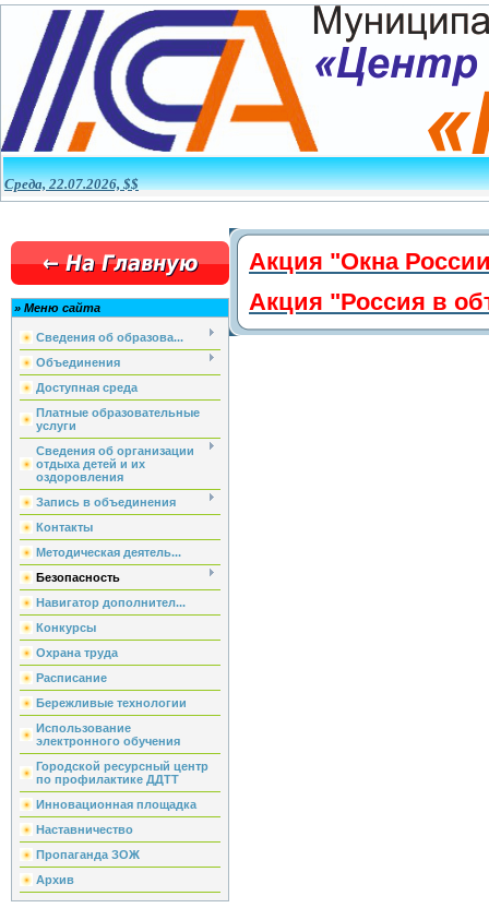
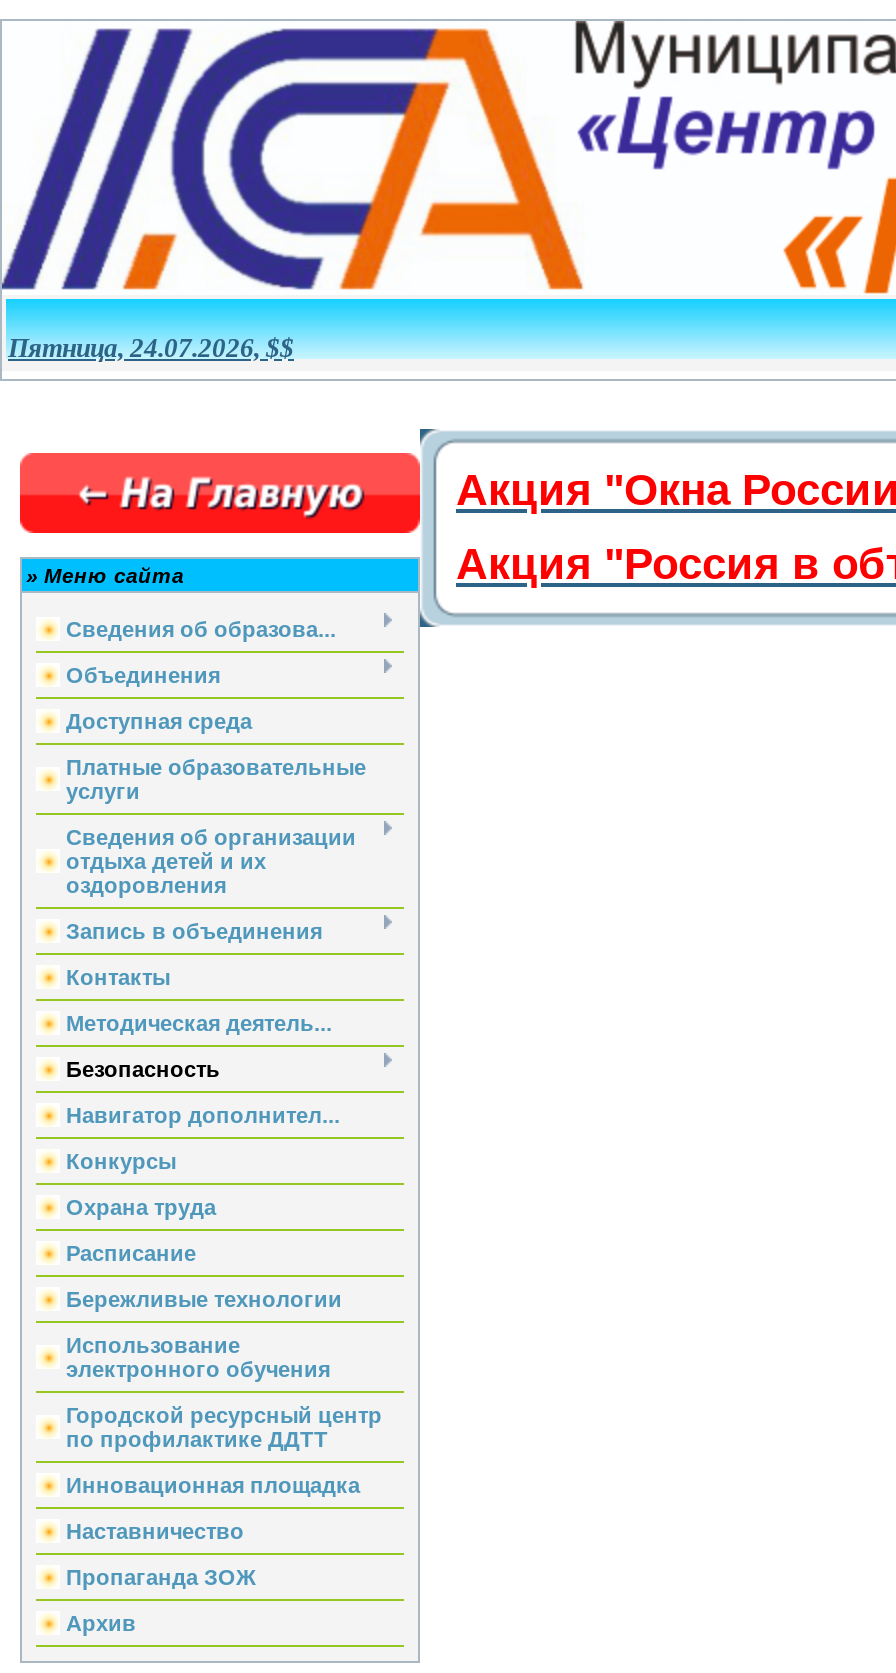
- Среда, 22.07.2026, $$
+ Пятница, 24.07.2026, $$
